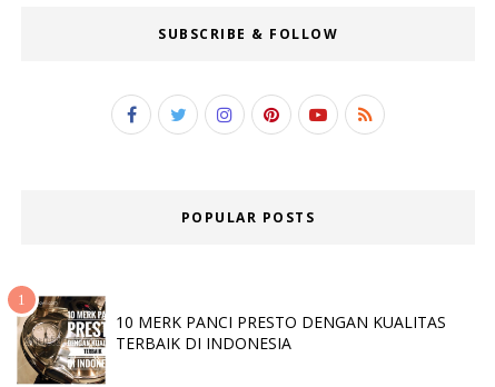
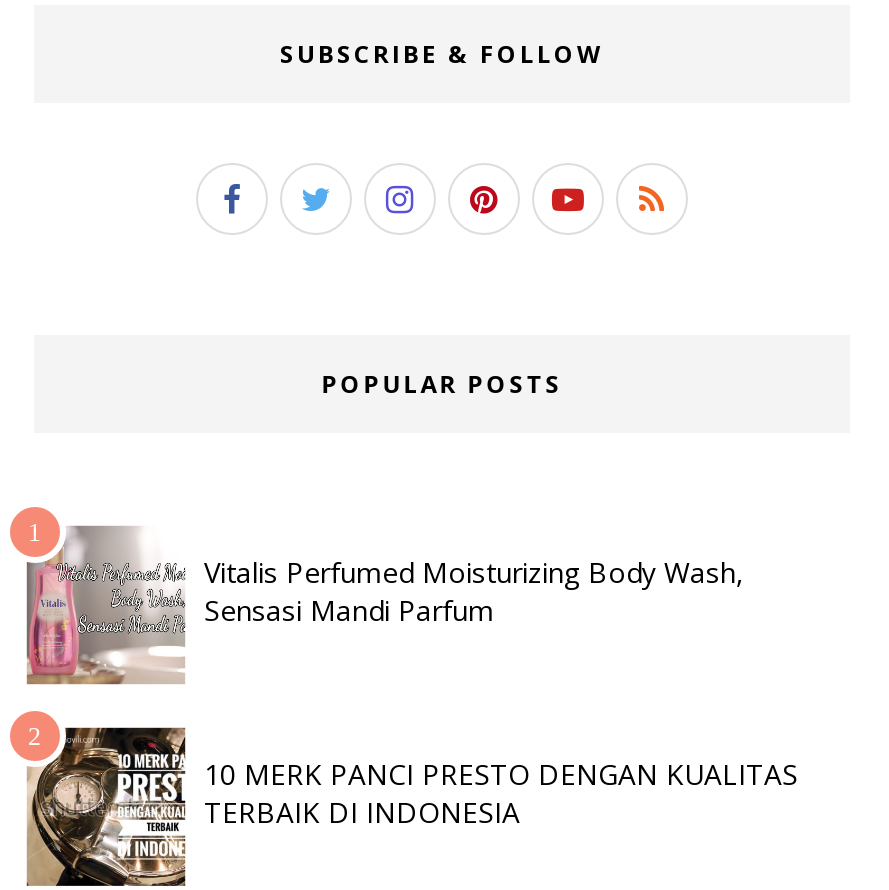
+ [image]
+ Vitalis Perfumed Moisturizing Body Wash,
+ Sensasi Mandi Parfum
